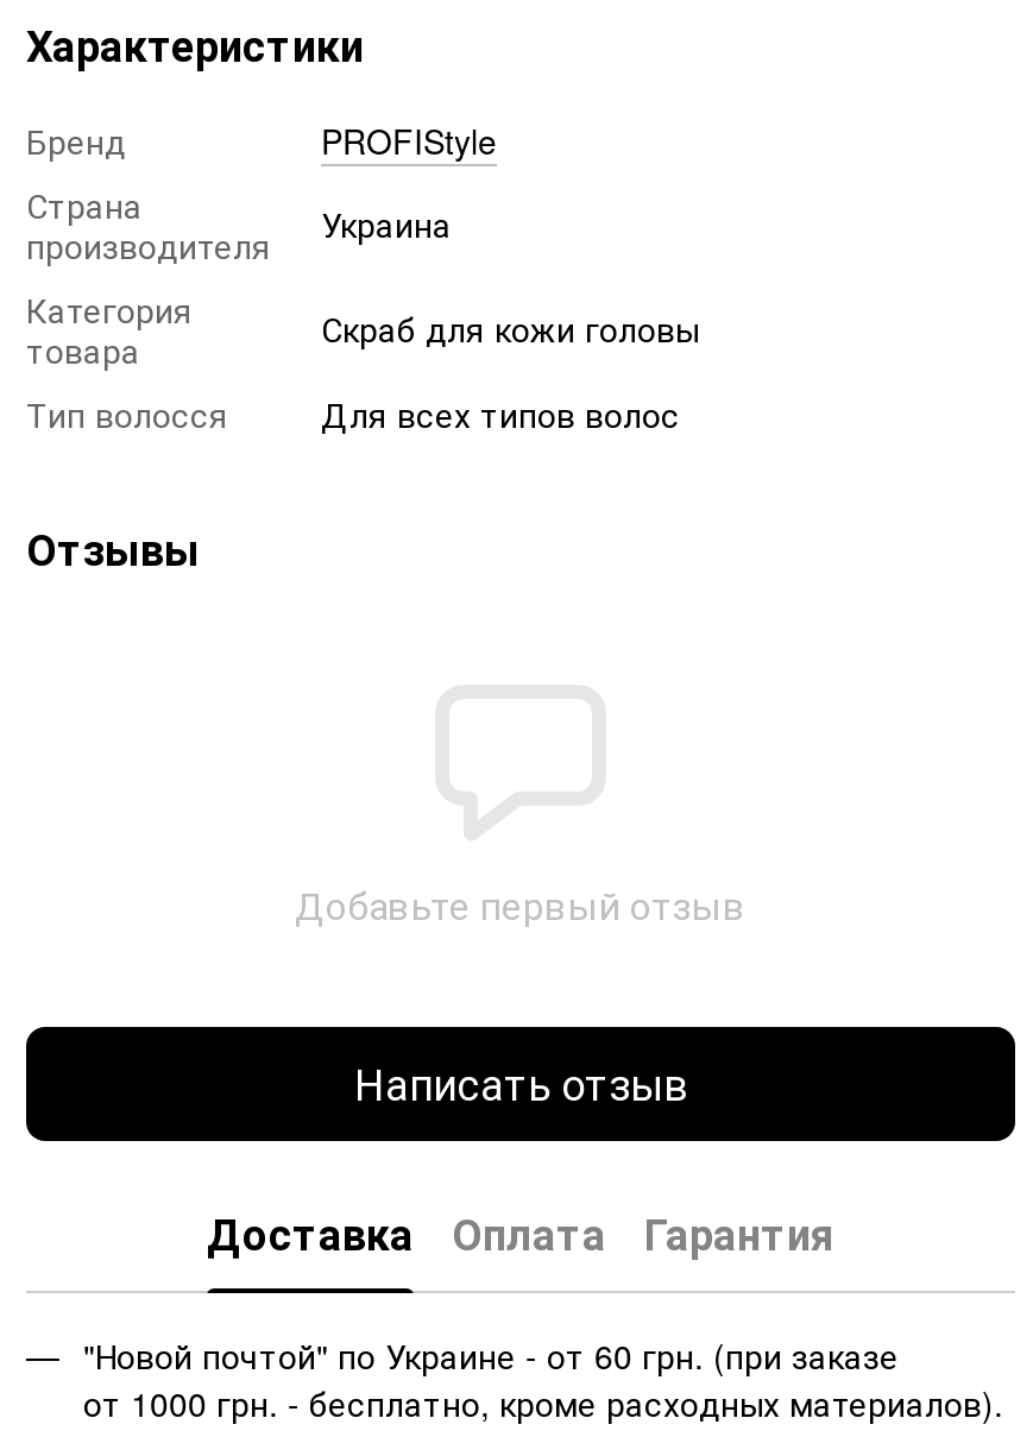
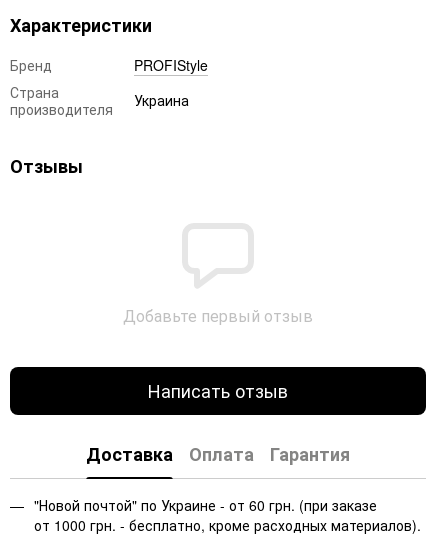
- Категория
- товара
- Скраб для кожи головы
- Тип волосся
- Для всех типов волос
